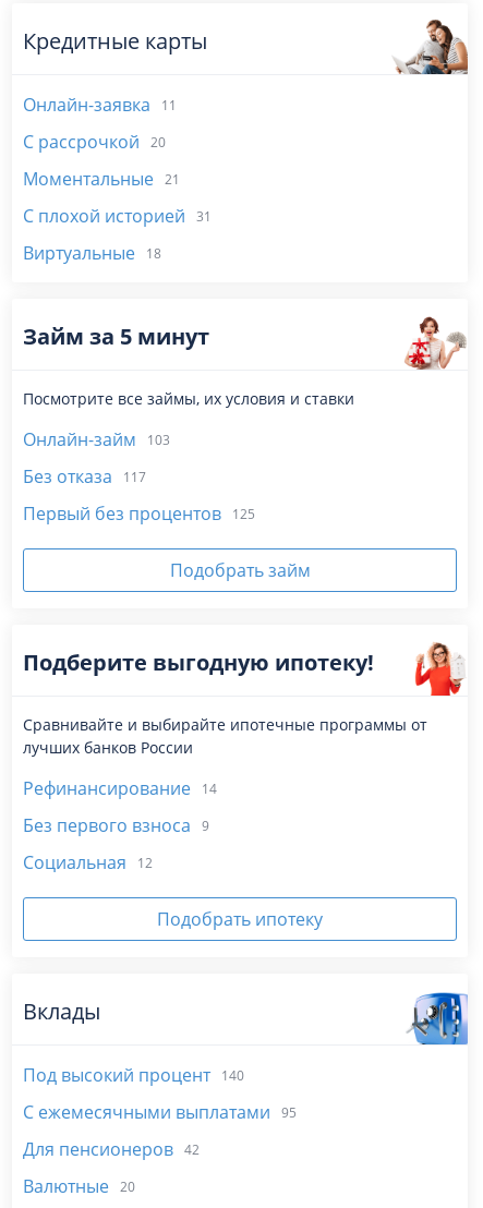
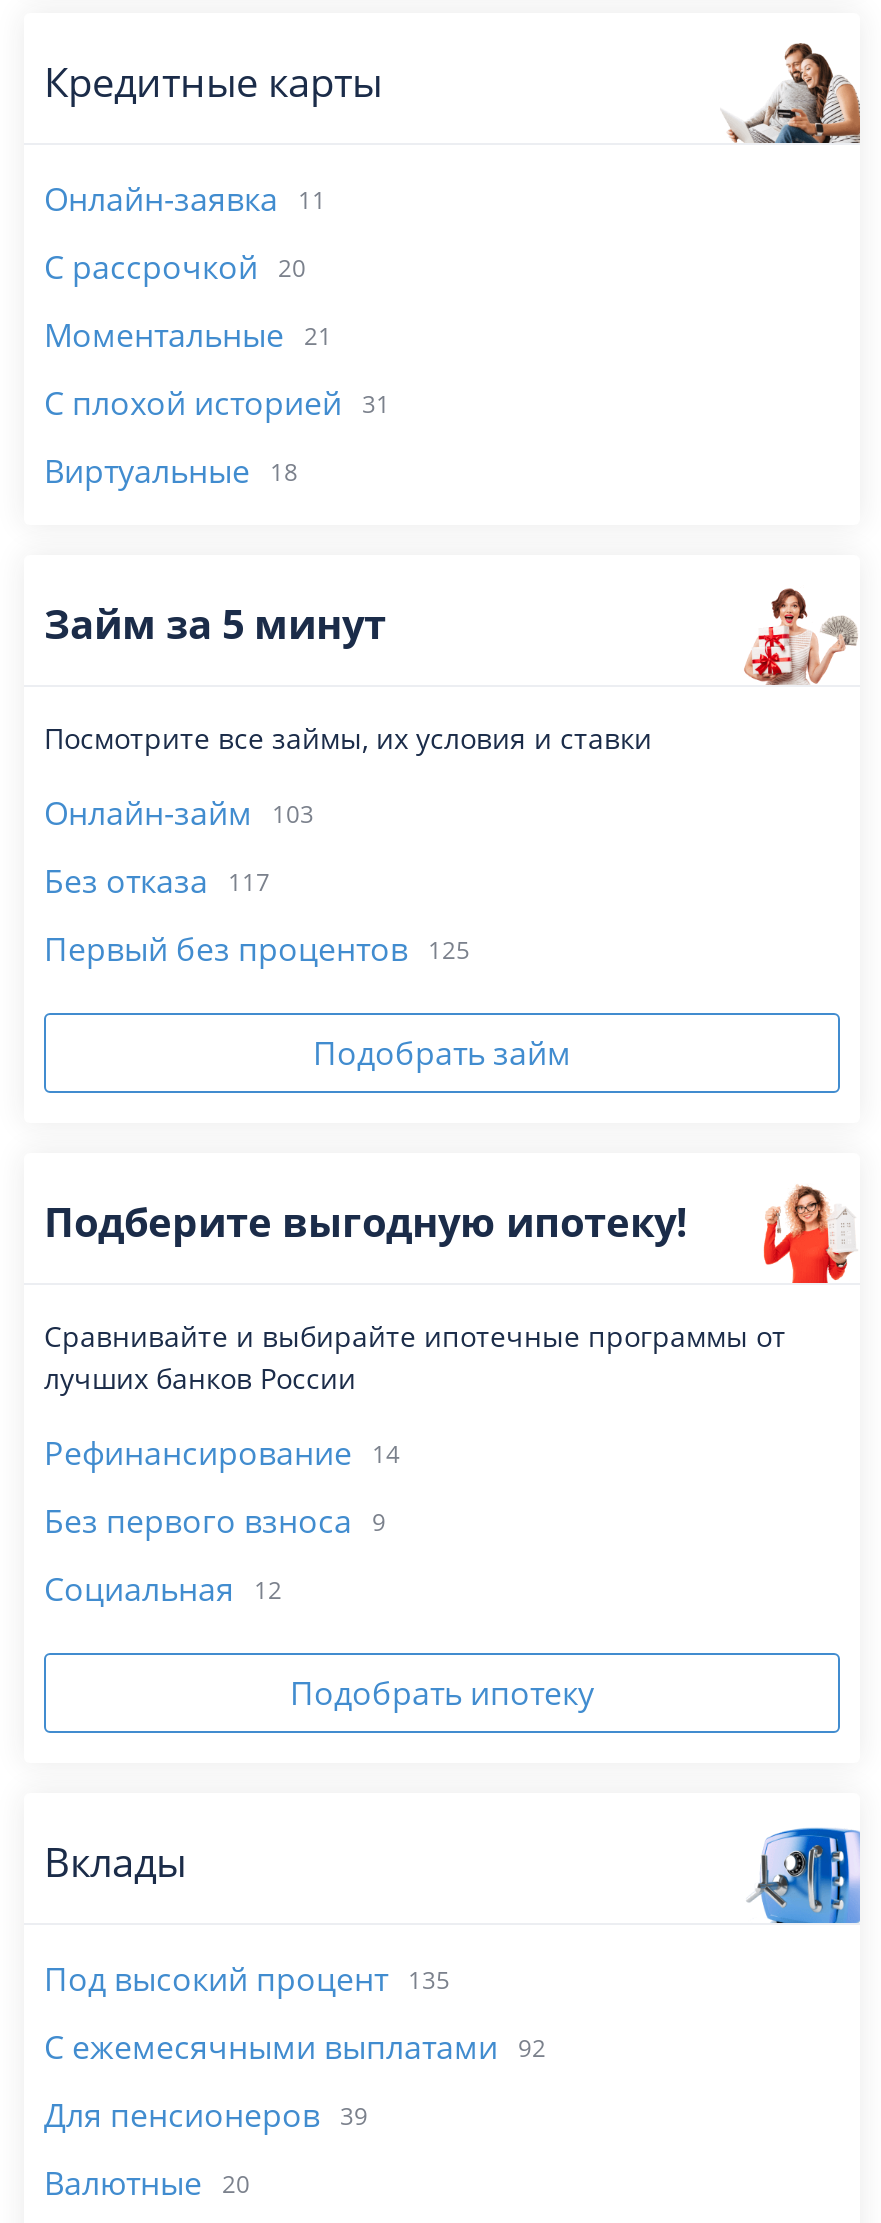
- Под высокий процент 140
+ Под высокий процент 135

- С ежемесячными выплатами 95
+ С ежемесячными выплатами 92

- Для пенсионеров 42
+ Для пенсионеров 39
